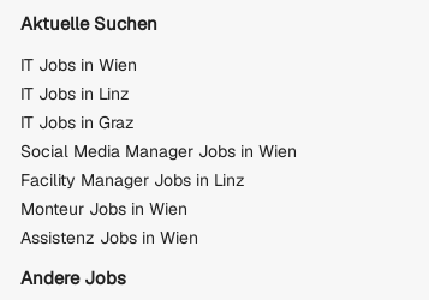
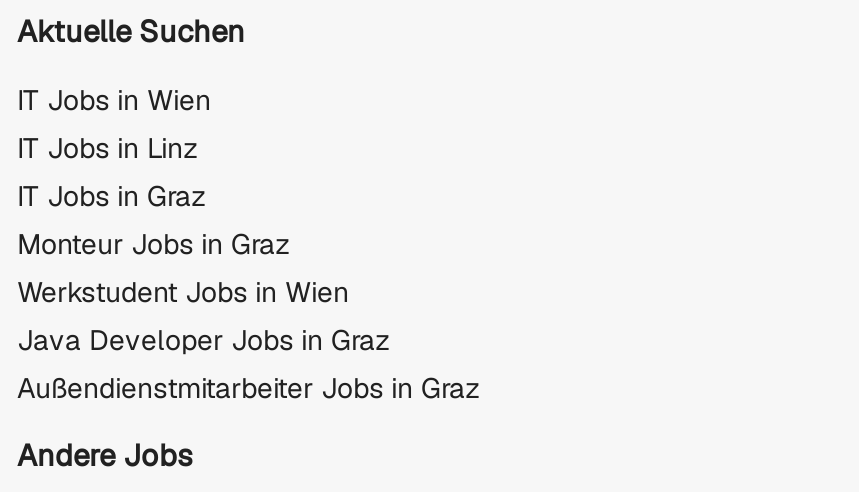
- Social Media Manager Jobs in Wien
- Facility Manager Jobs in Linz
- Monteur Jobs in Wien
- Assistenz Jobs in Wien
+ Monteur Jobs in Graz
+ Werkstudent Jobs in Wien
+ Java Developer Jobs in Graz
+ Außendienstmitarbeiter Jobs in Graz
